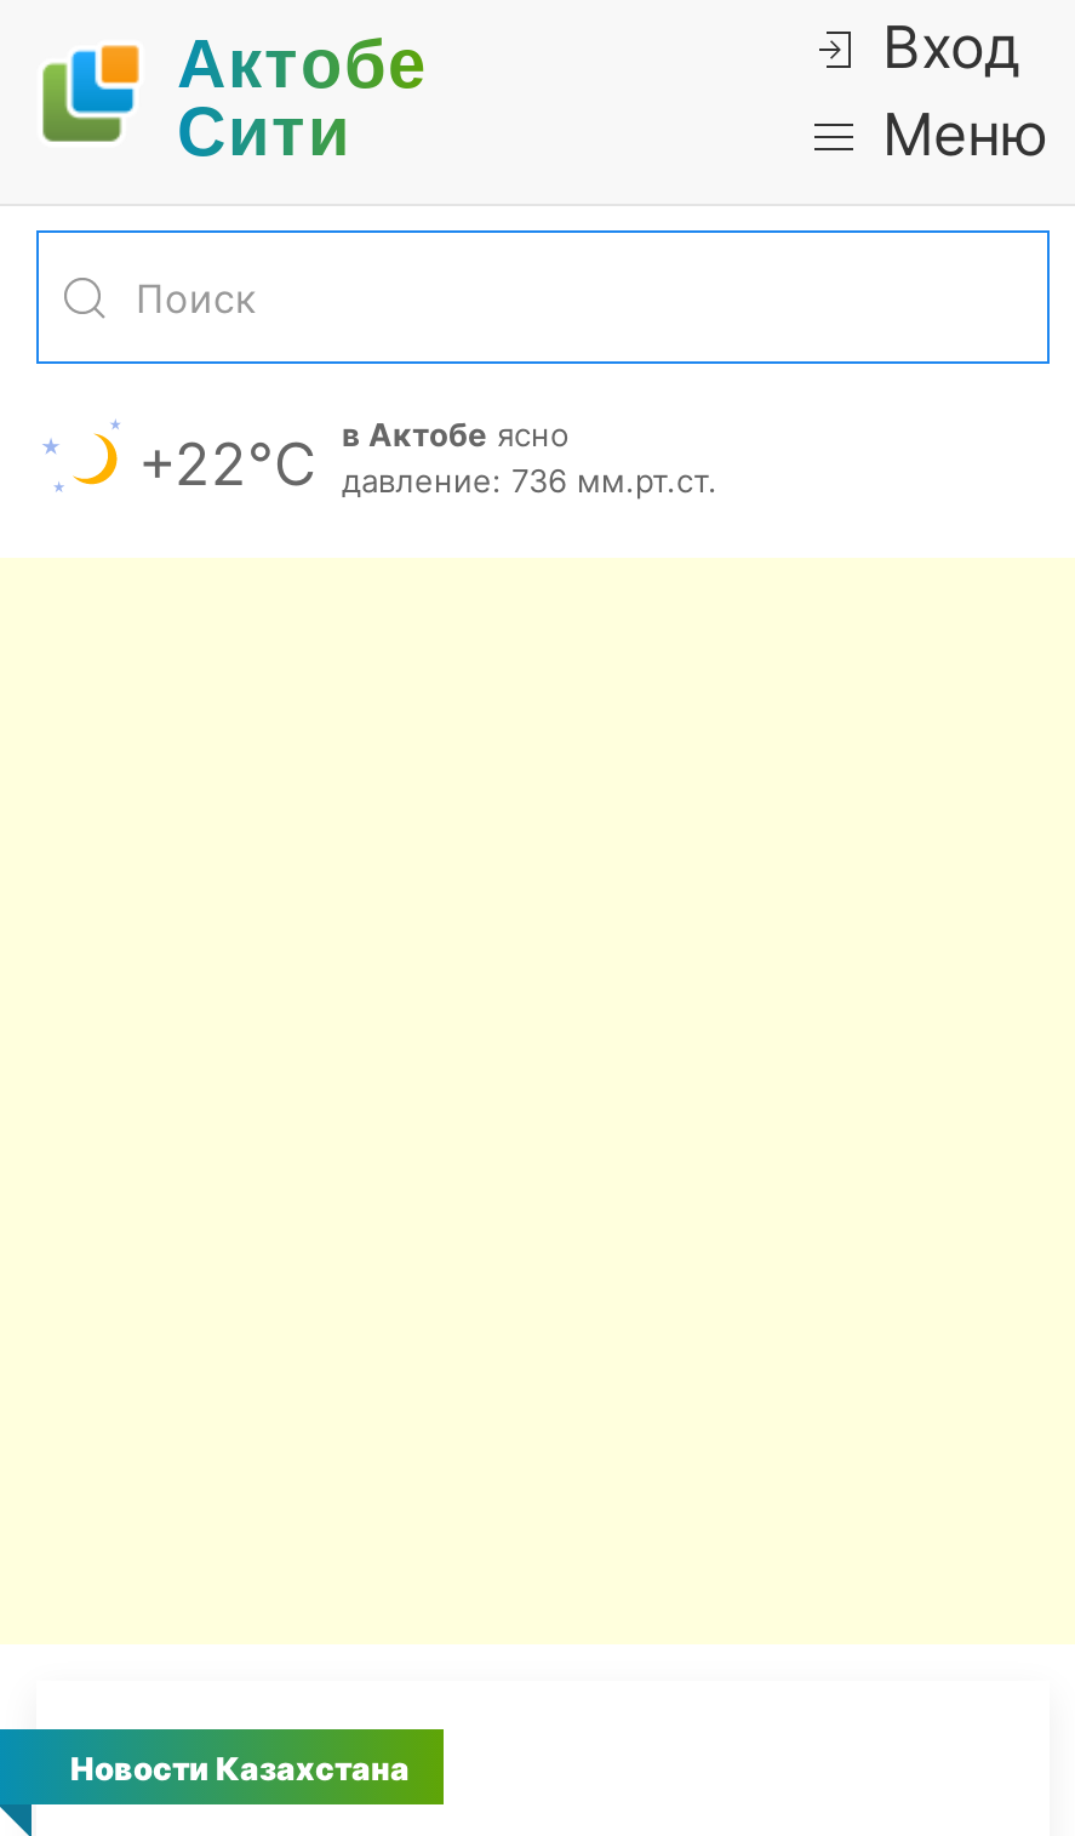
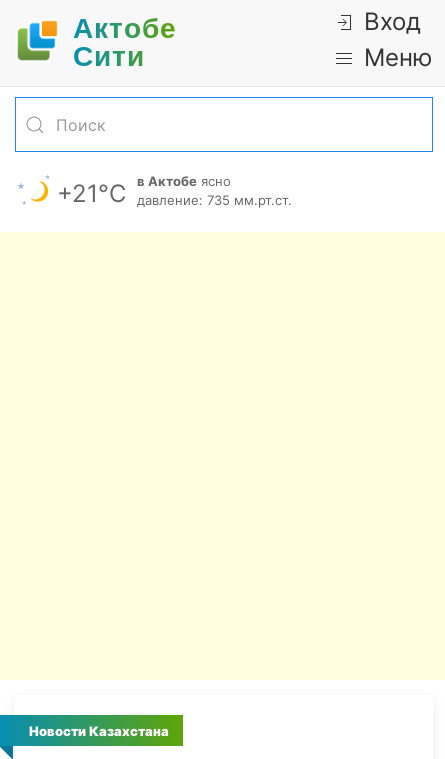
- +22°С
+ +21°С

- давление: 736 мм.рт.ст.
+ давление: 735 мм.рт.ст.
